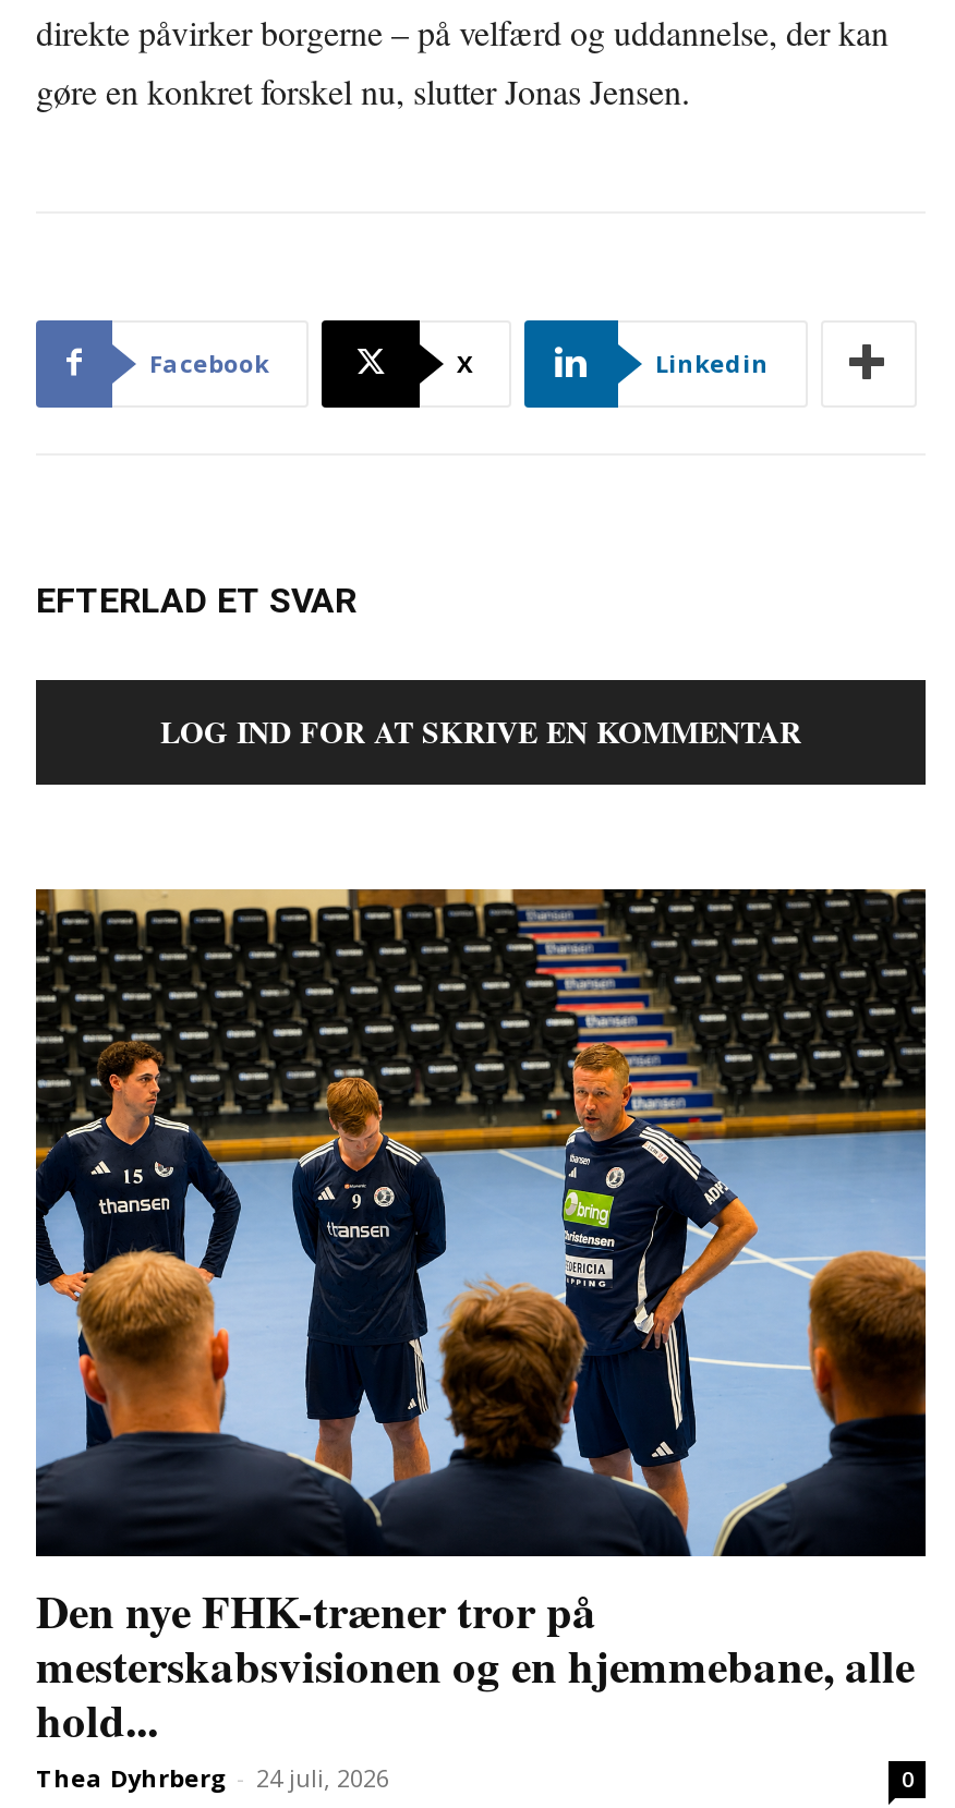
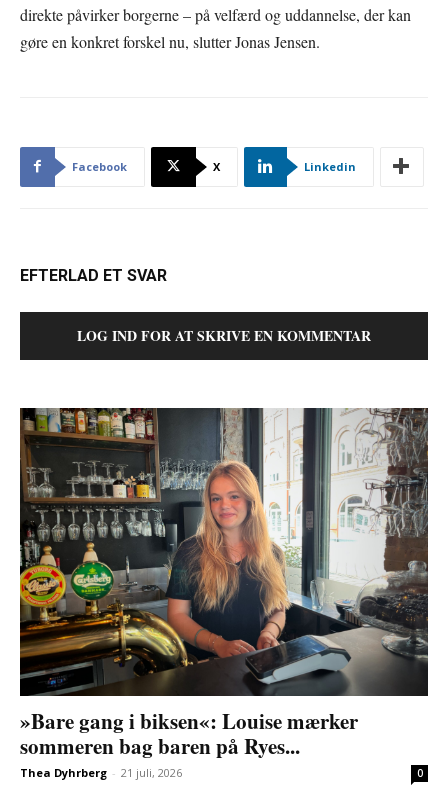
- [image]
- Den nye FHK-træner tror på
- mesterskabsvisionen og en hjemmebane, alle
- hold...
- Thea Dyhrberg - 24 juli, 2026
+ [image]
+ »Bare gang i biksen«: Louise mærker
+ sommeren bag baren på Ryes...
+ Thea Dyhrberg - 21 juli, 2026
